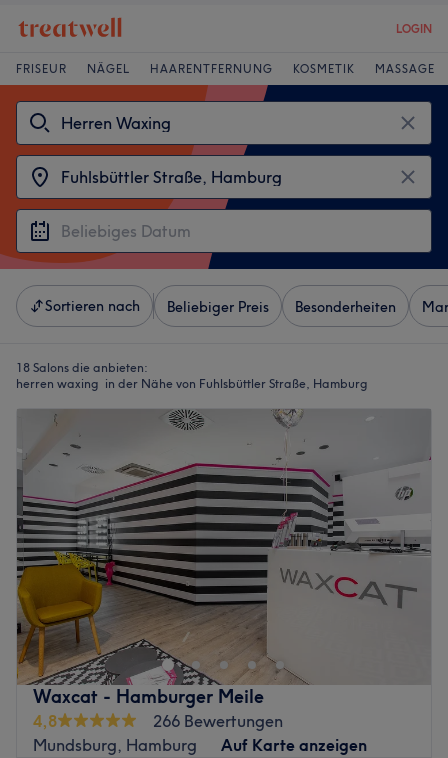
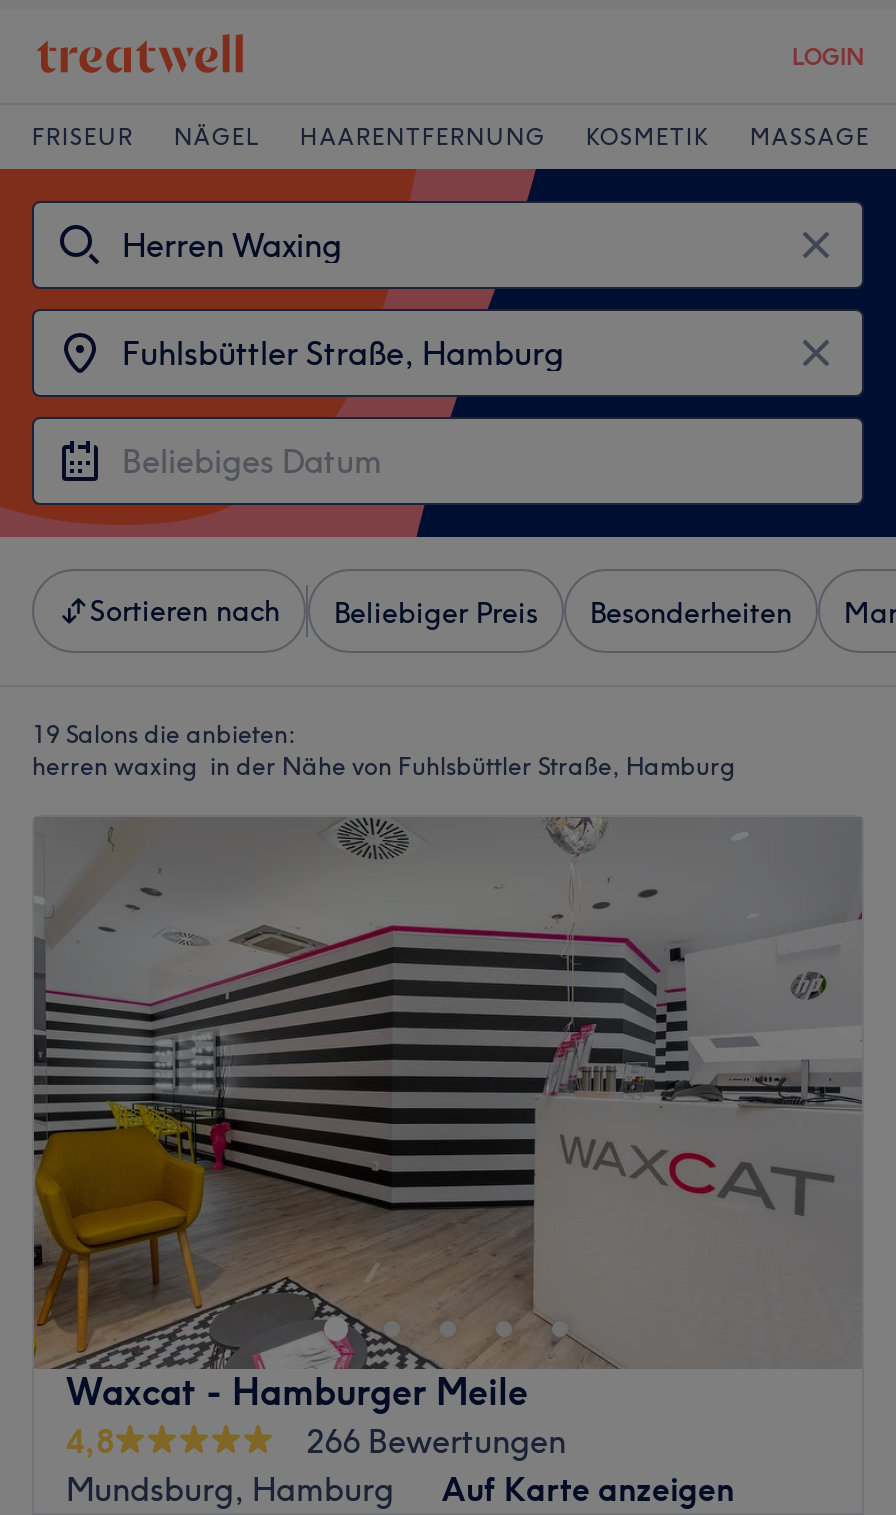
- 18 Salons die anbieten:
+ 19 Salons die anbieten:
